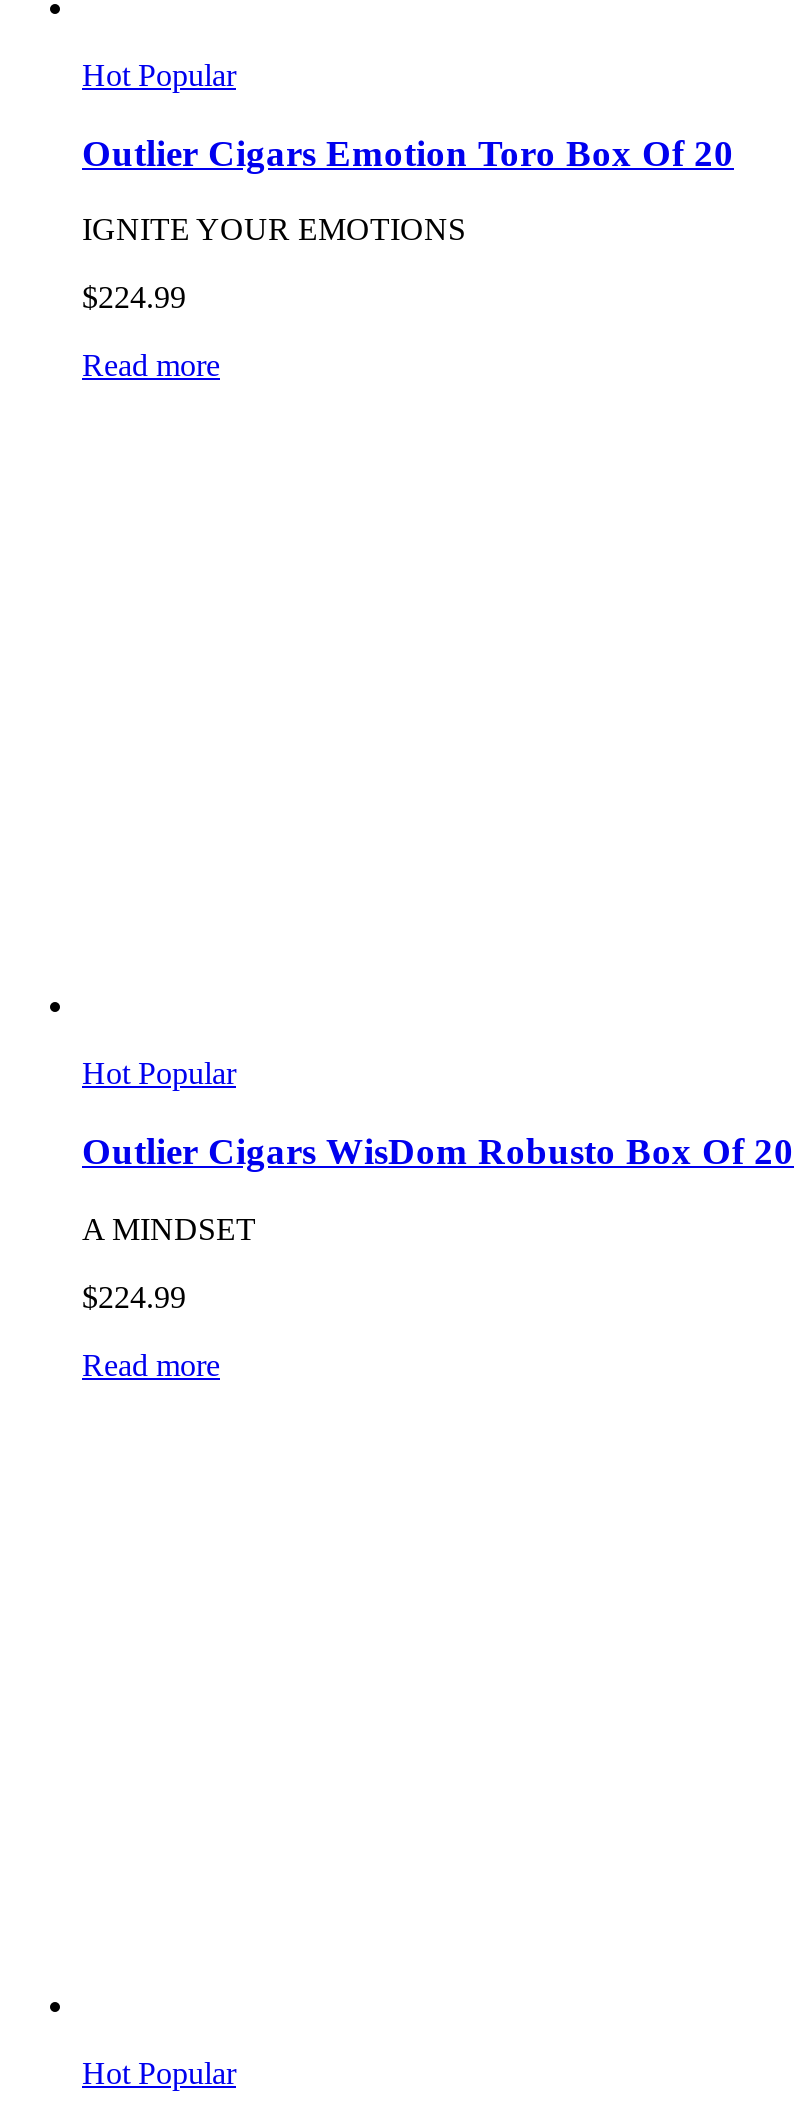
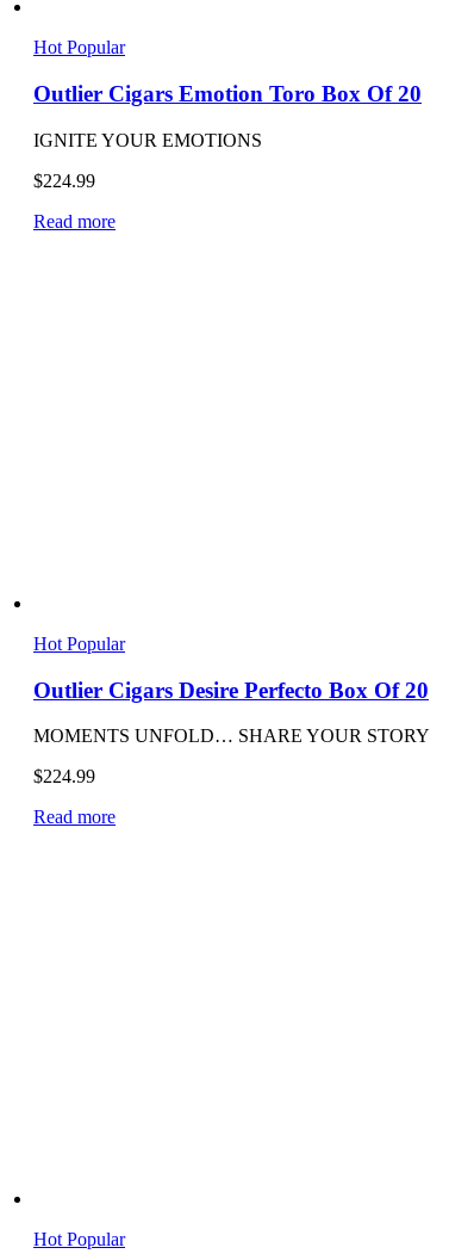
- Outlier Cigars WisDom Robusto Box Of 20
+ Outlier Cigars Desire Perfecto Box Of 20

- A MINDSET
+ MOMENTS UNFOLD… SHARE YOUR STORY
